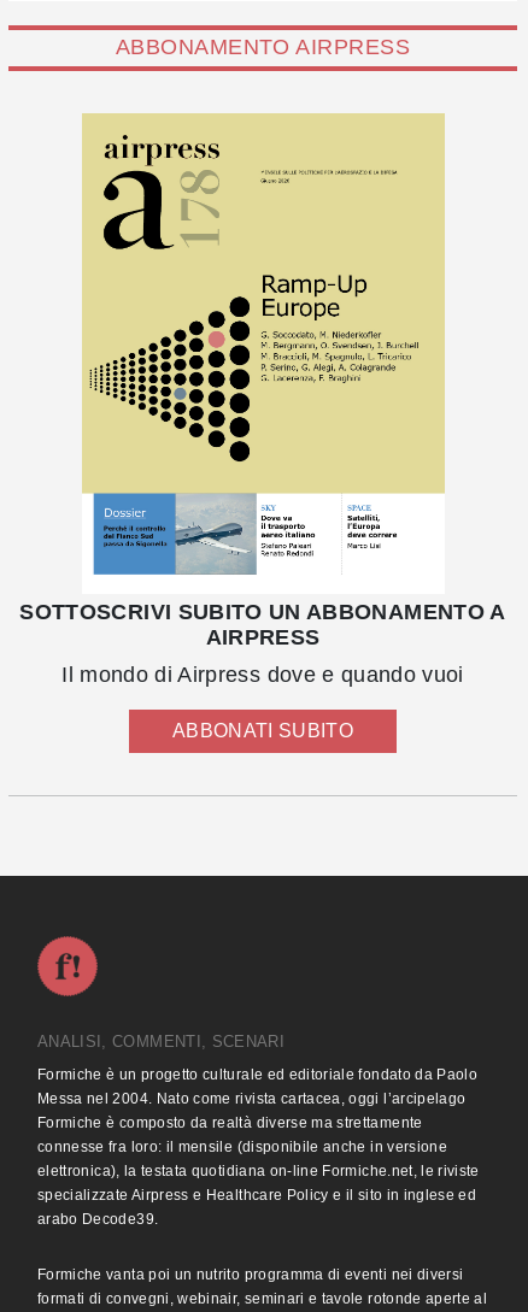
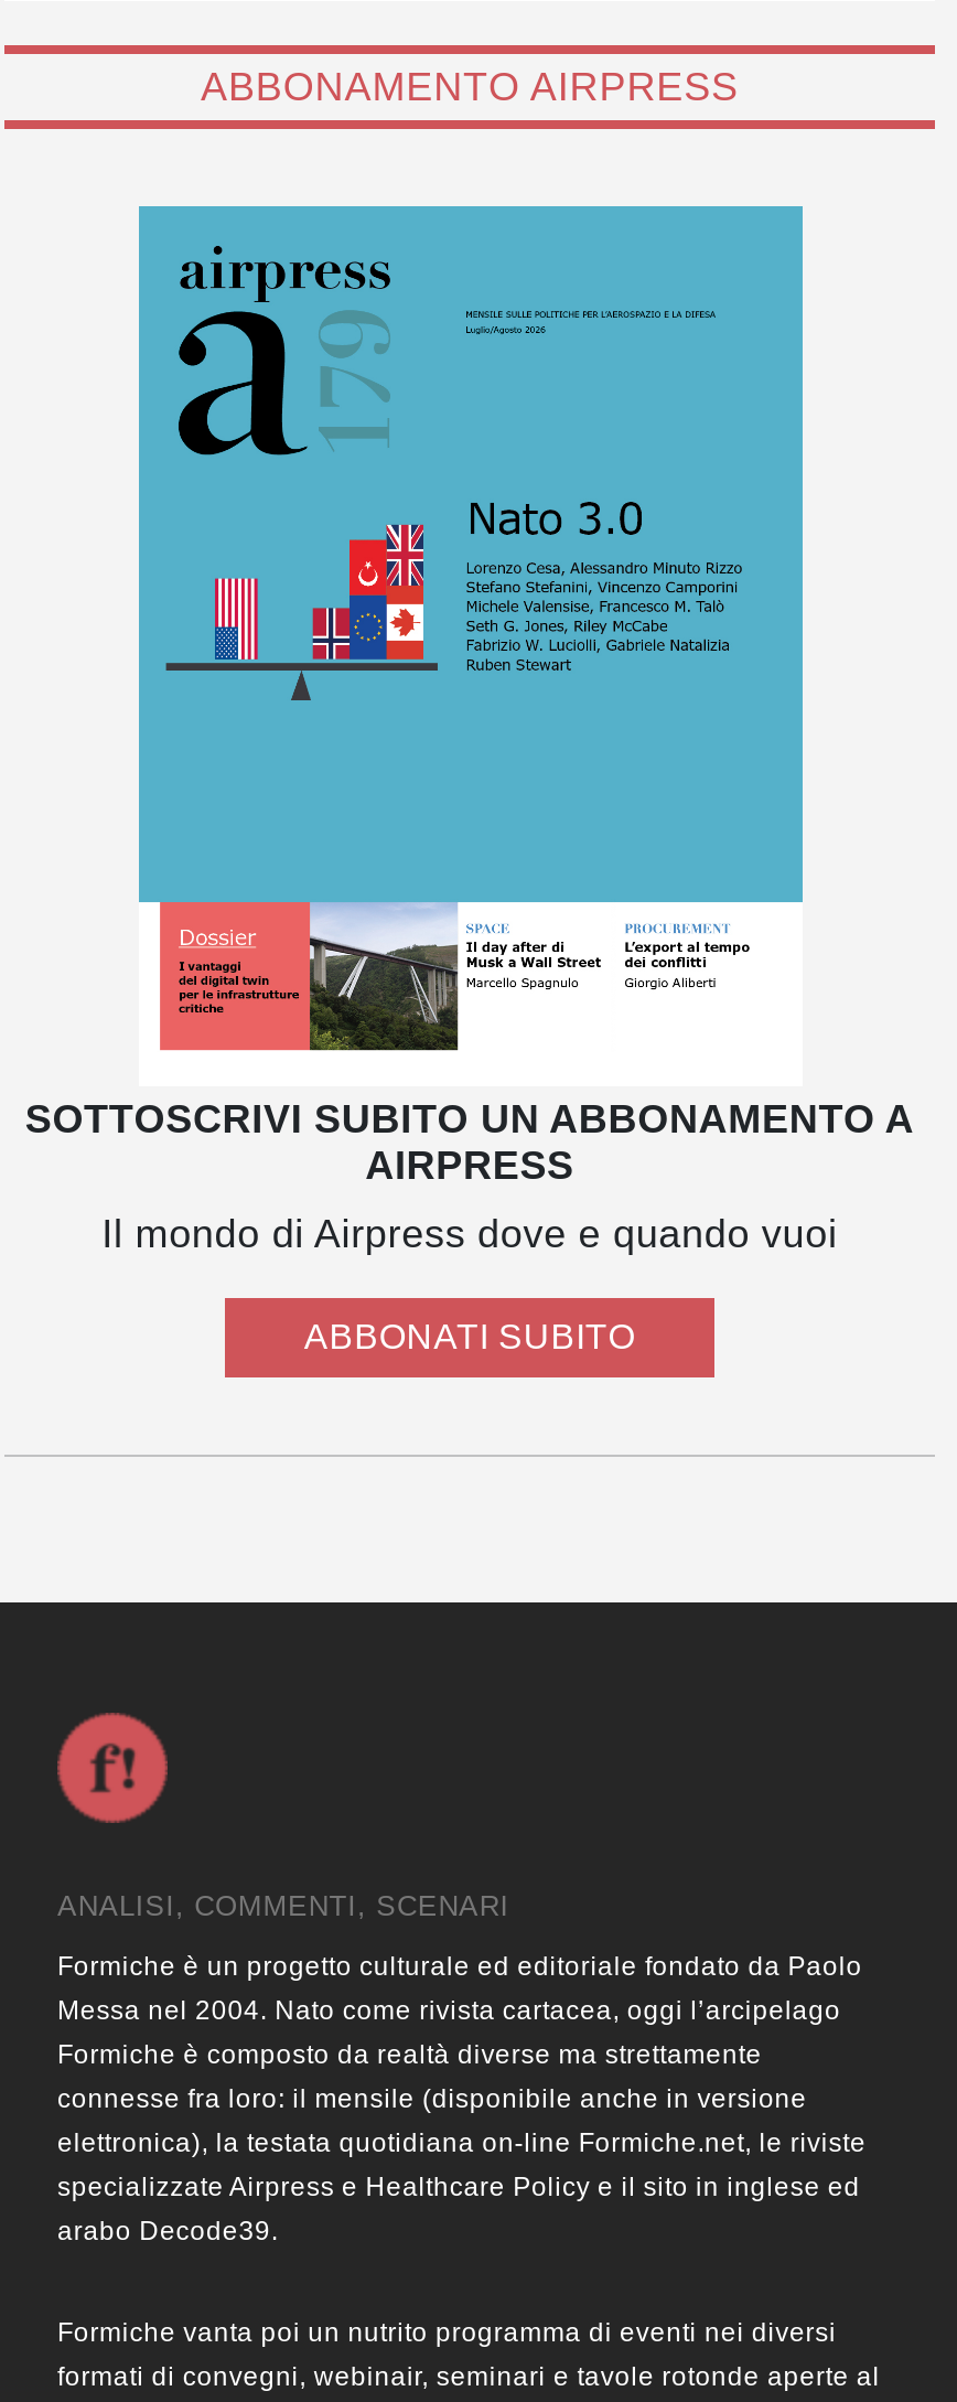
- [image]
+ [image]
